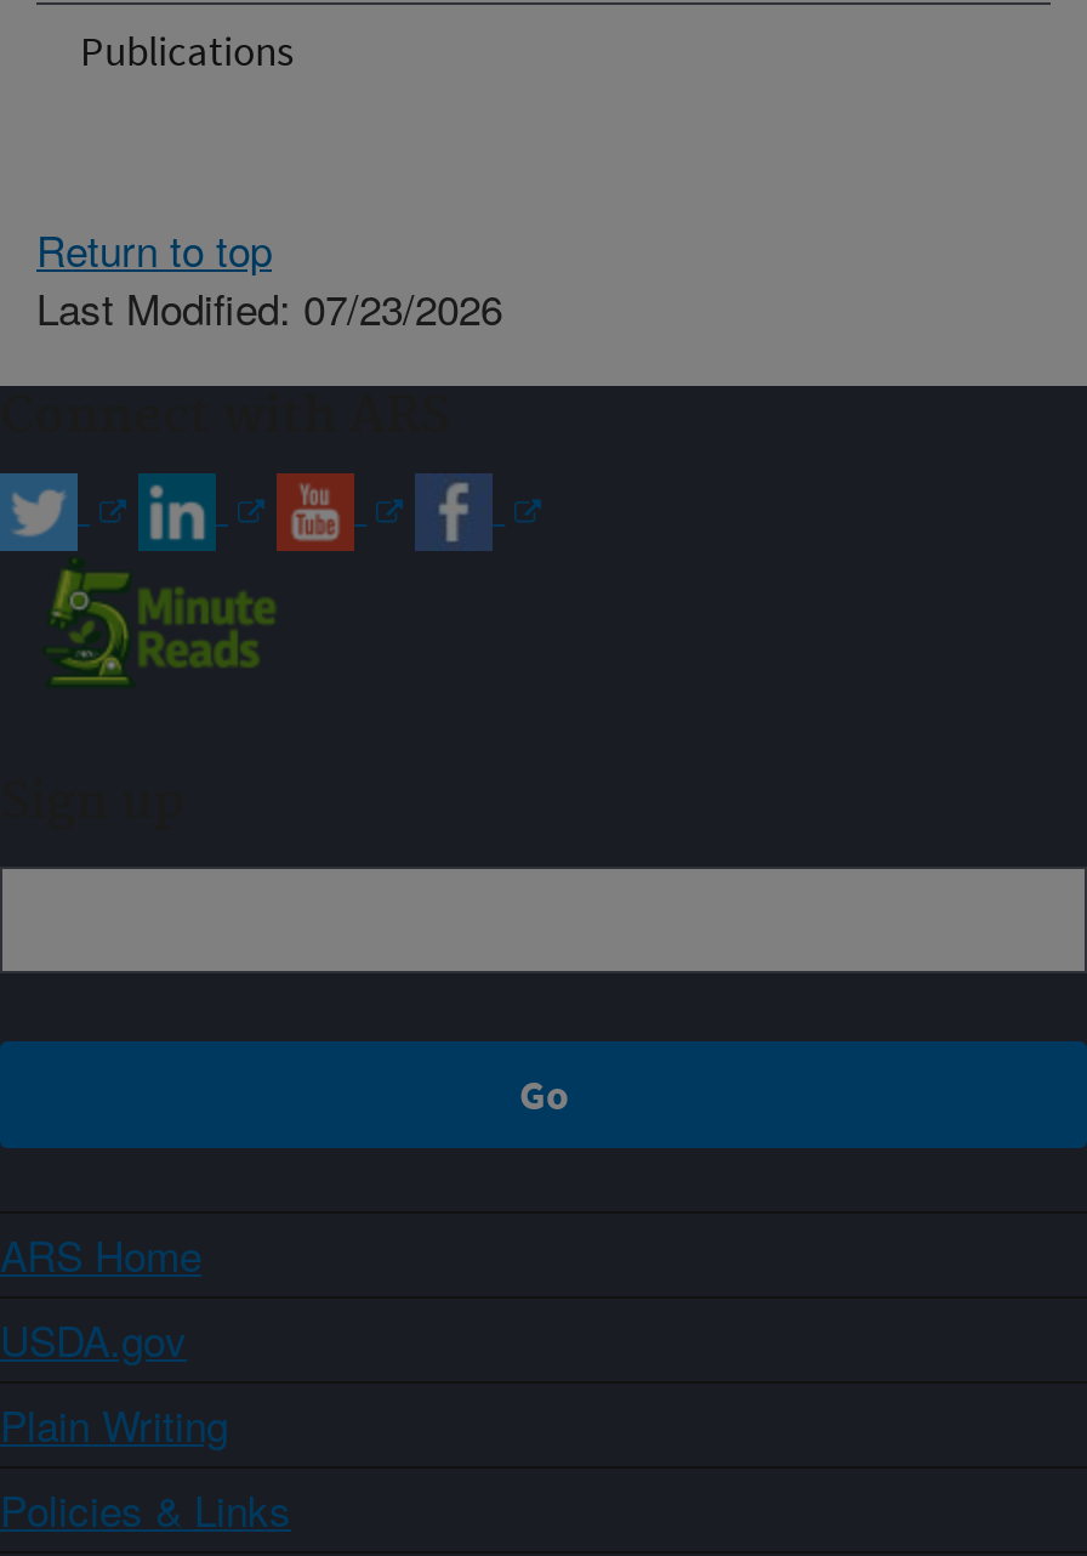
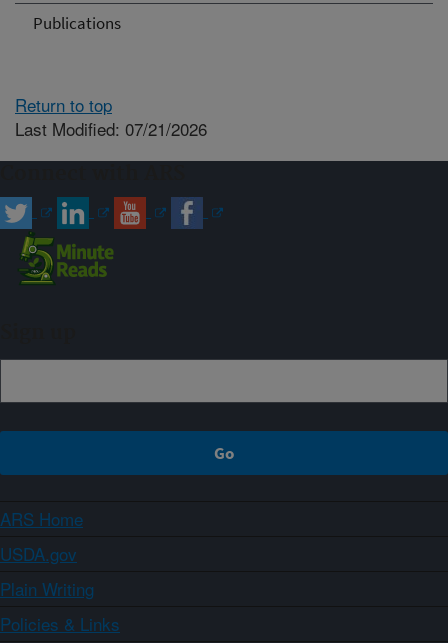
- Last Modified: 07/23/2026
+ Last Modified: 07/21/2026
